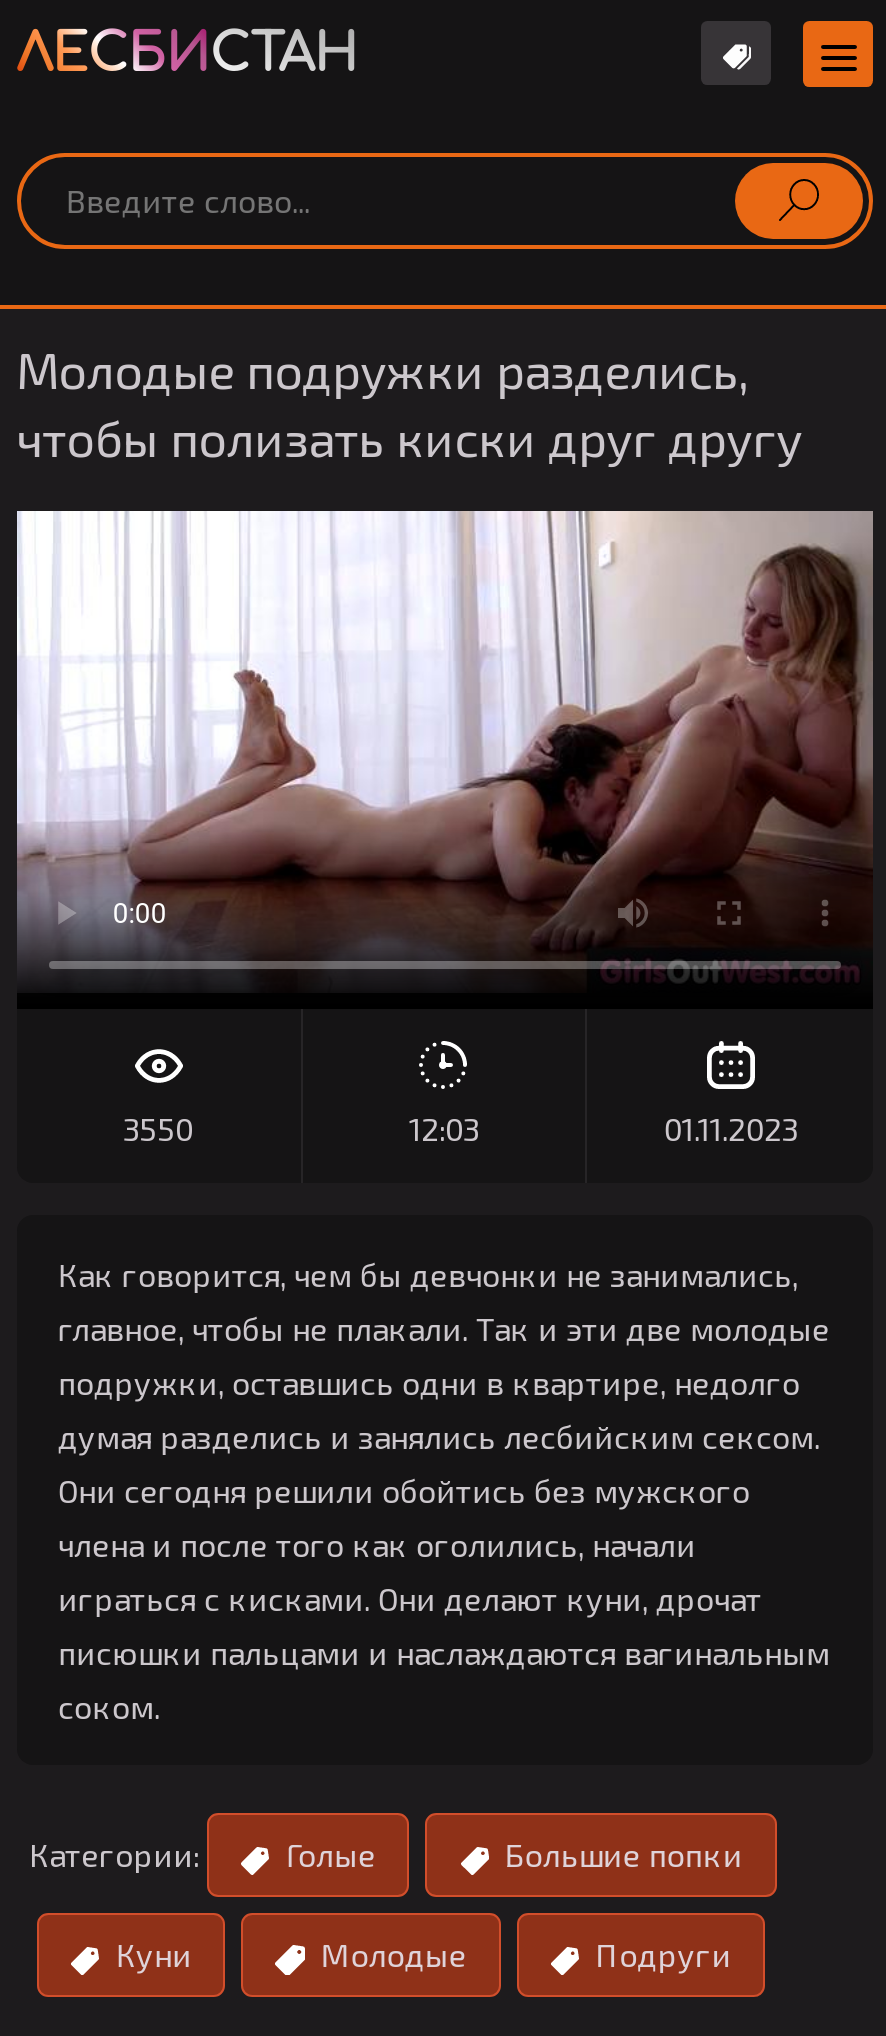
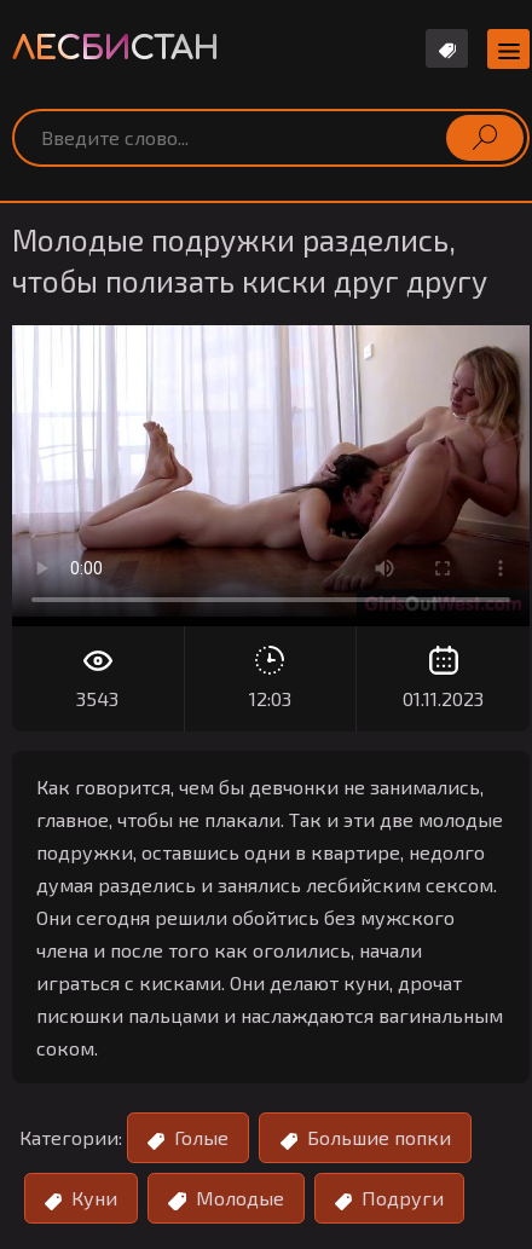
- 3550
+ 3543
